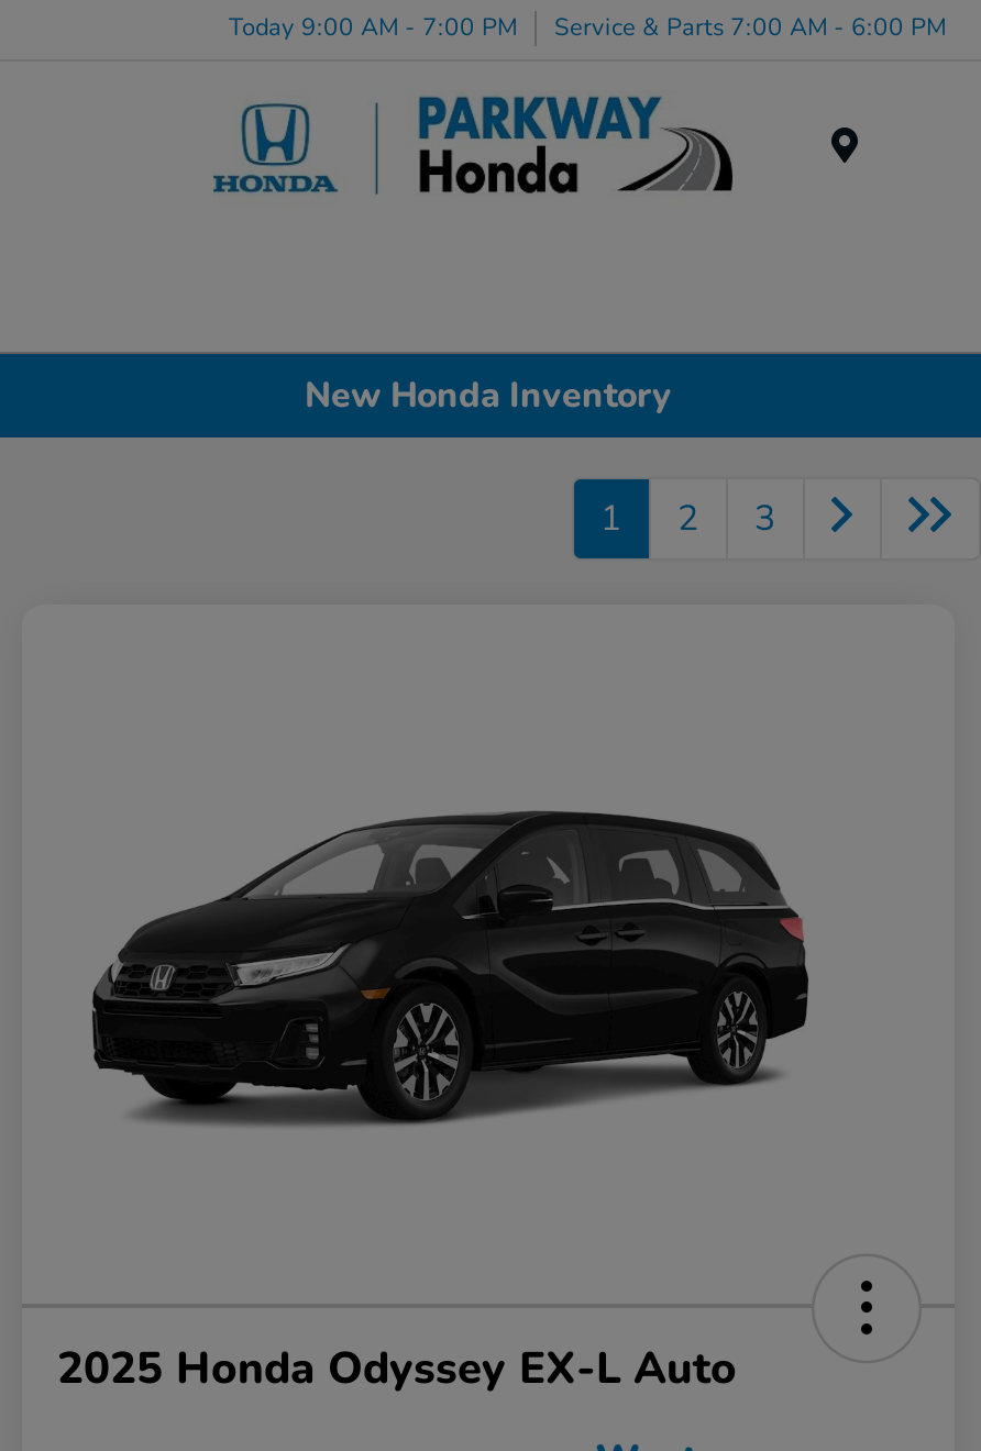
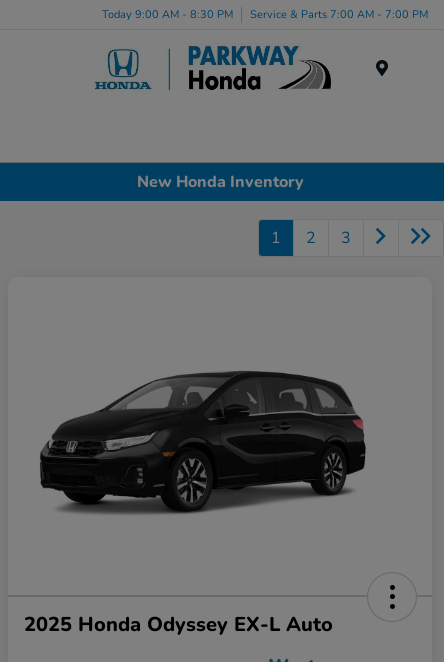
- Today 9:00 AM - 7:00 PM
+ Today 9:00 AM - 8:30 PM

- Service & Parts 7:00 AM - 6:00 PM
+ Service & Parts 7:00 AM - 7:00 PM
